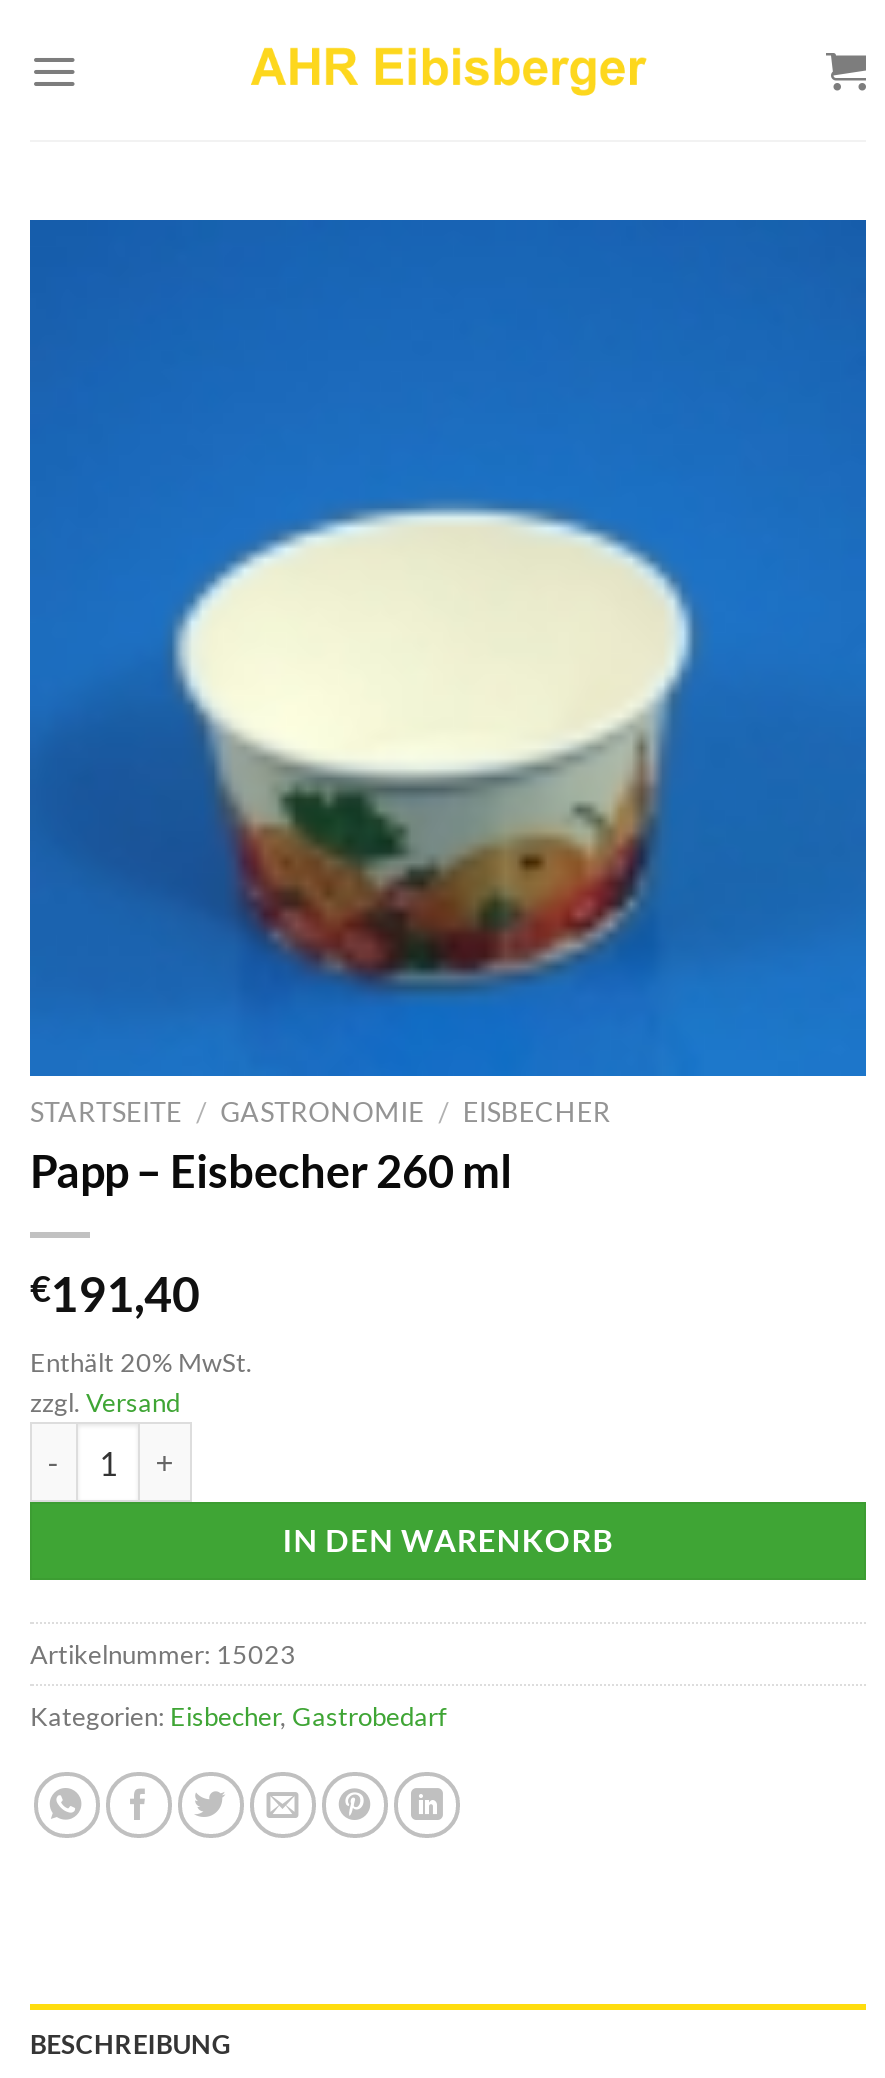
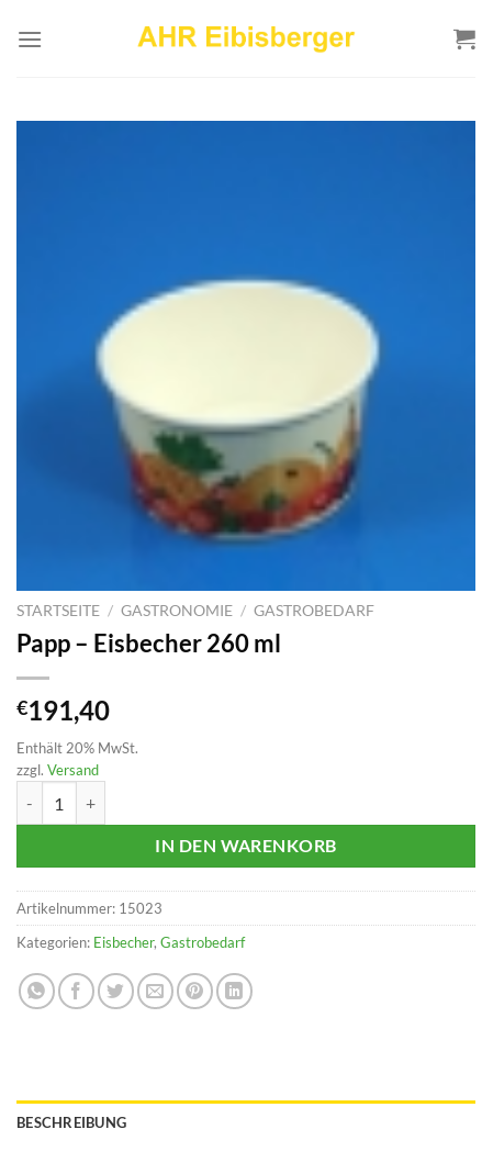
- STARTSEITE / GASTRONOMIE / EISBECHER
+ STARTSEITE / GASTRONOMIE / GASTROBEDARF
